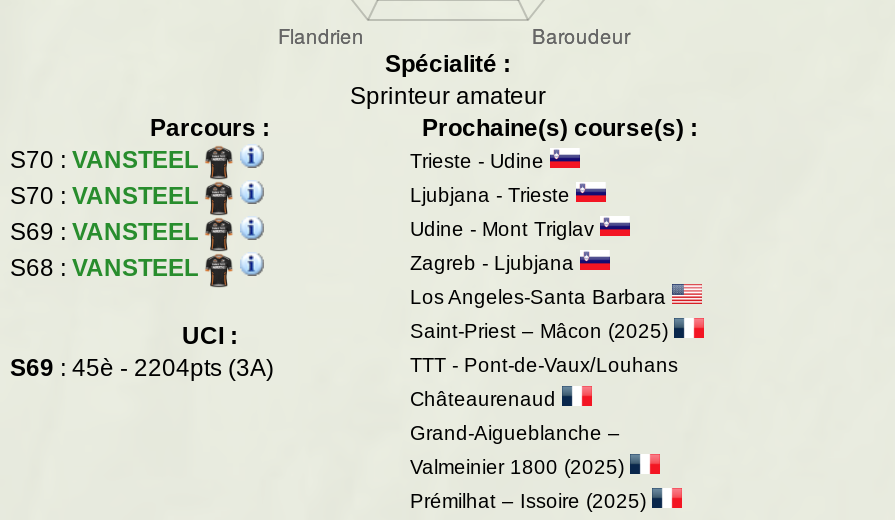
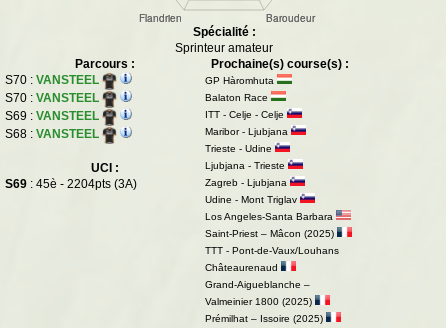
+ GP Hàromhuta
+ Balaton Race
+ ITT - Celje - Celje
+ Maribor - Ljubjana

moved down: Udine - Mont Triglav
